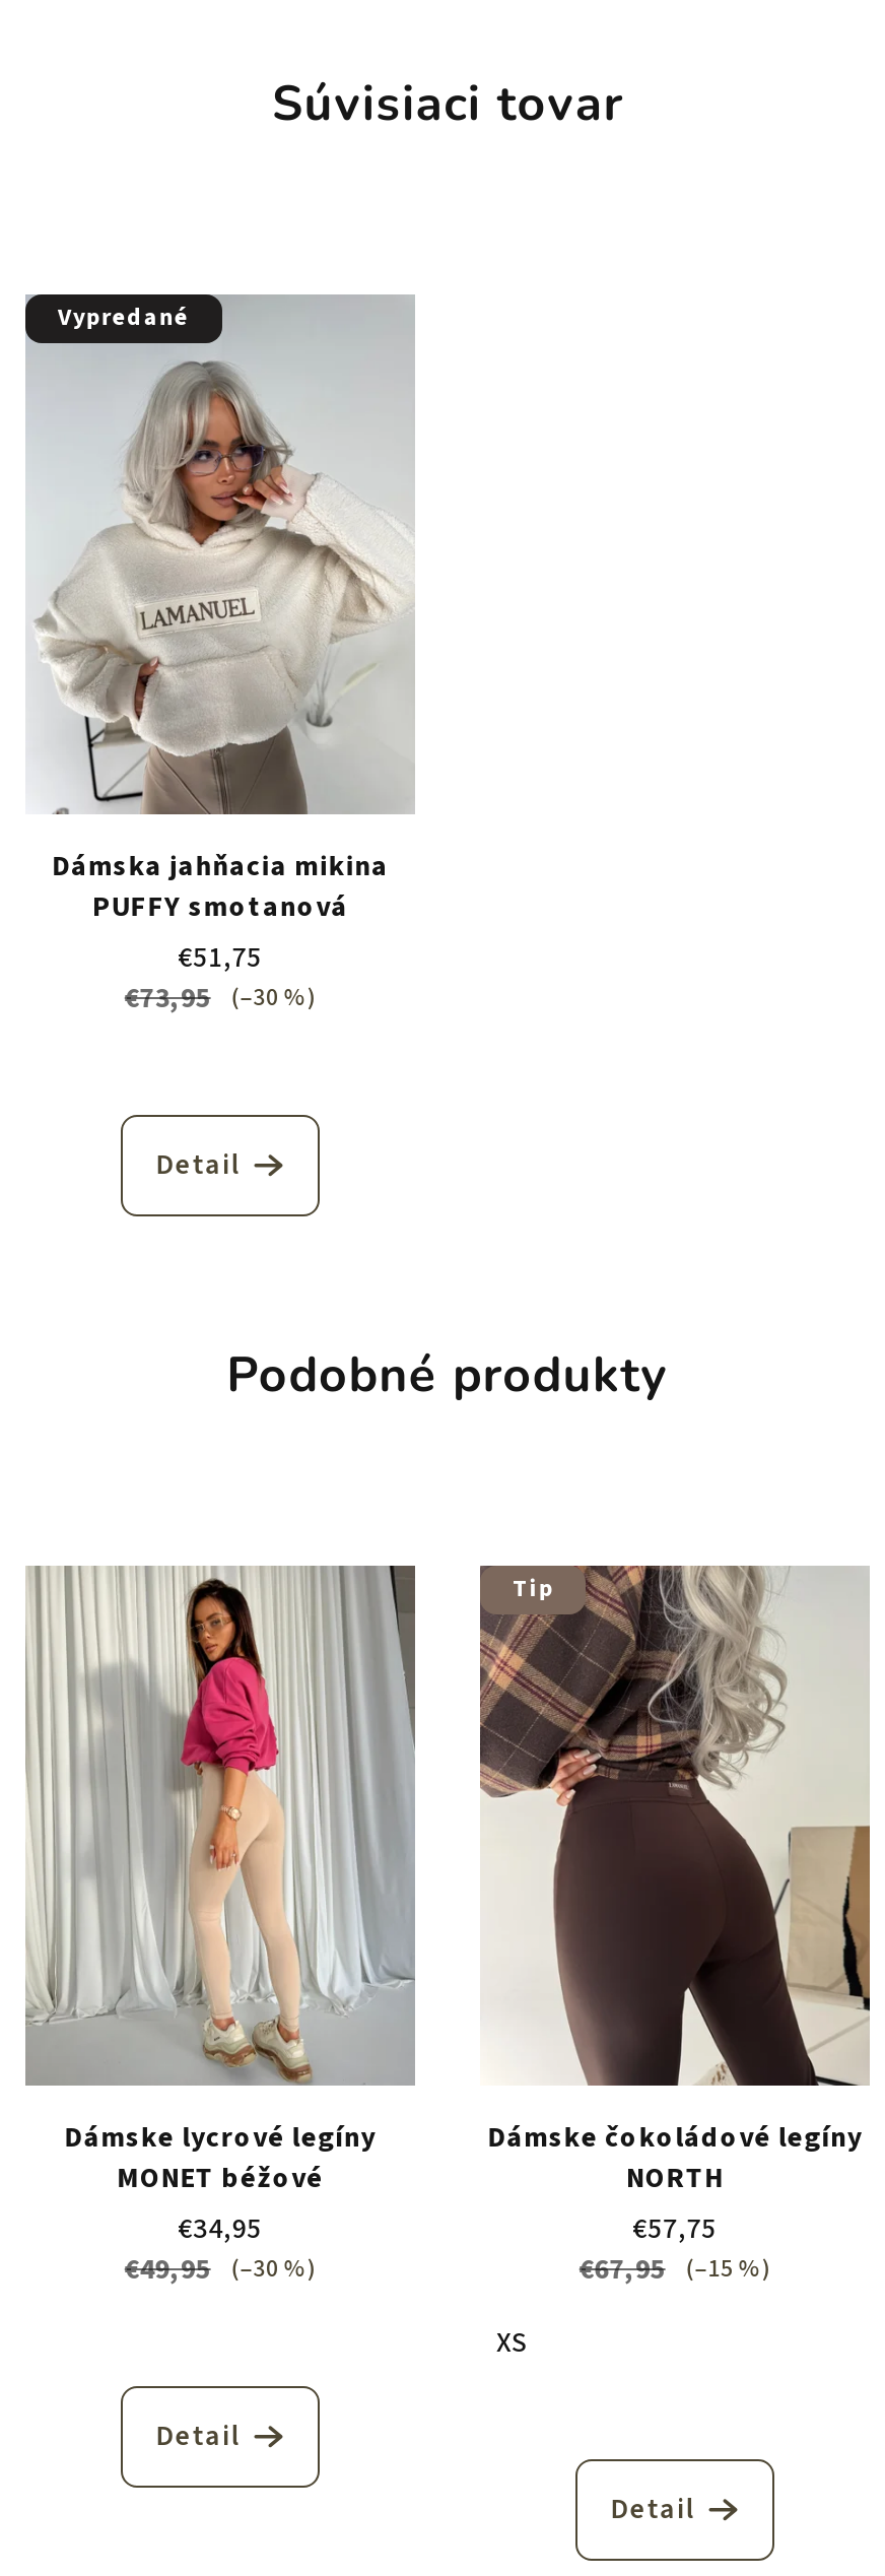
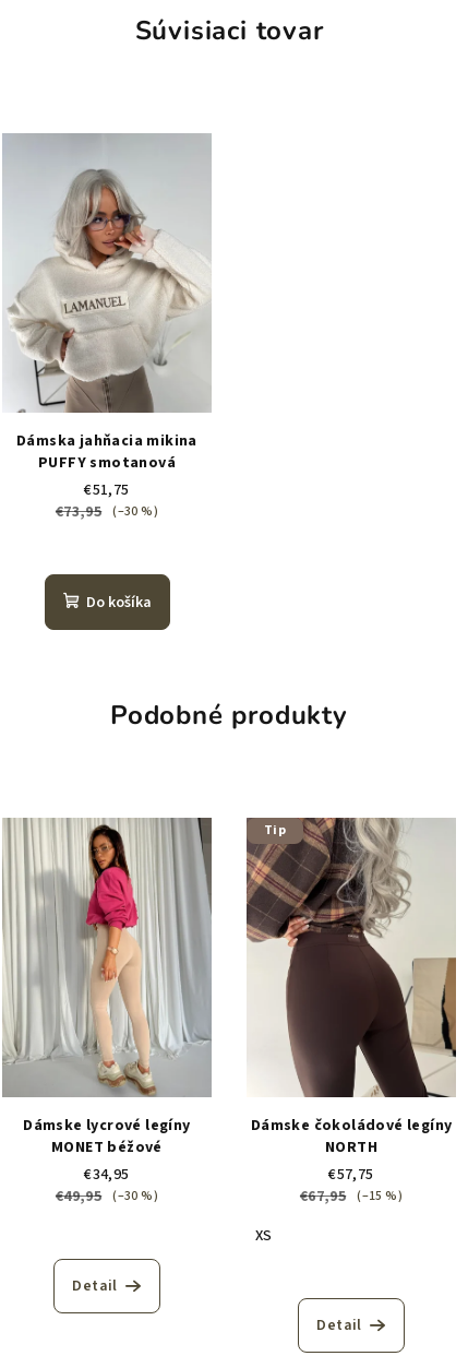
- Vypredané

- Detail
+ Do košíka
